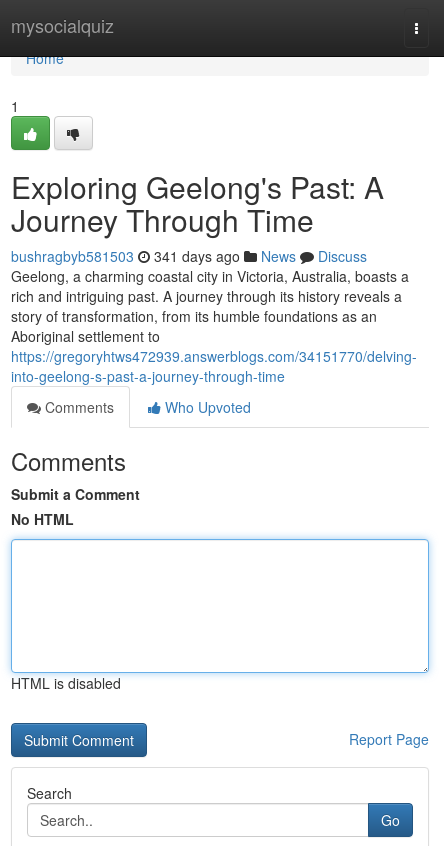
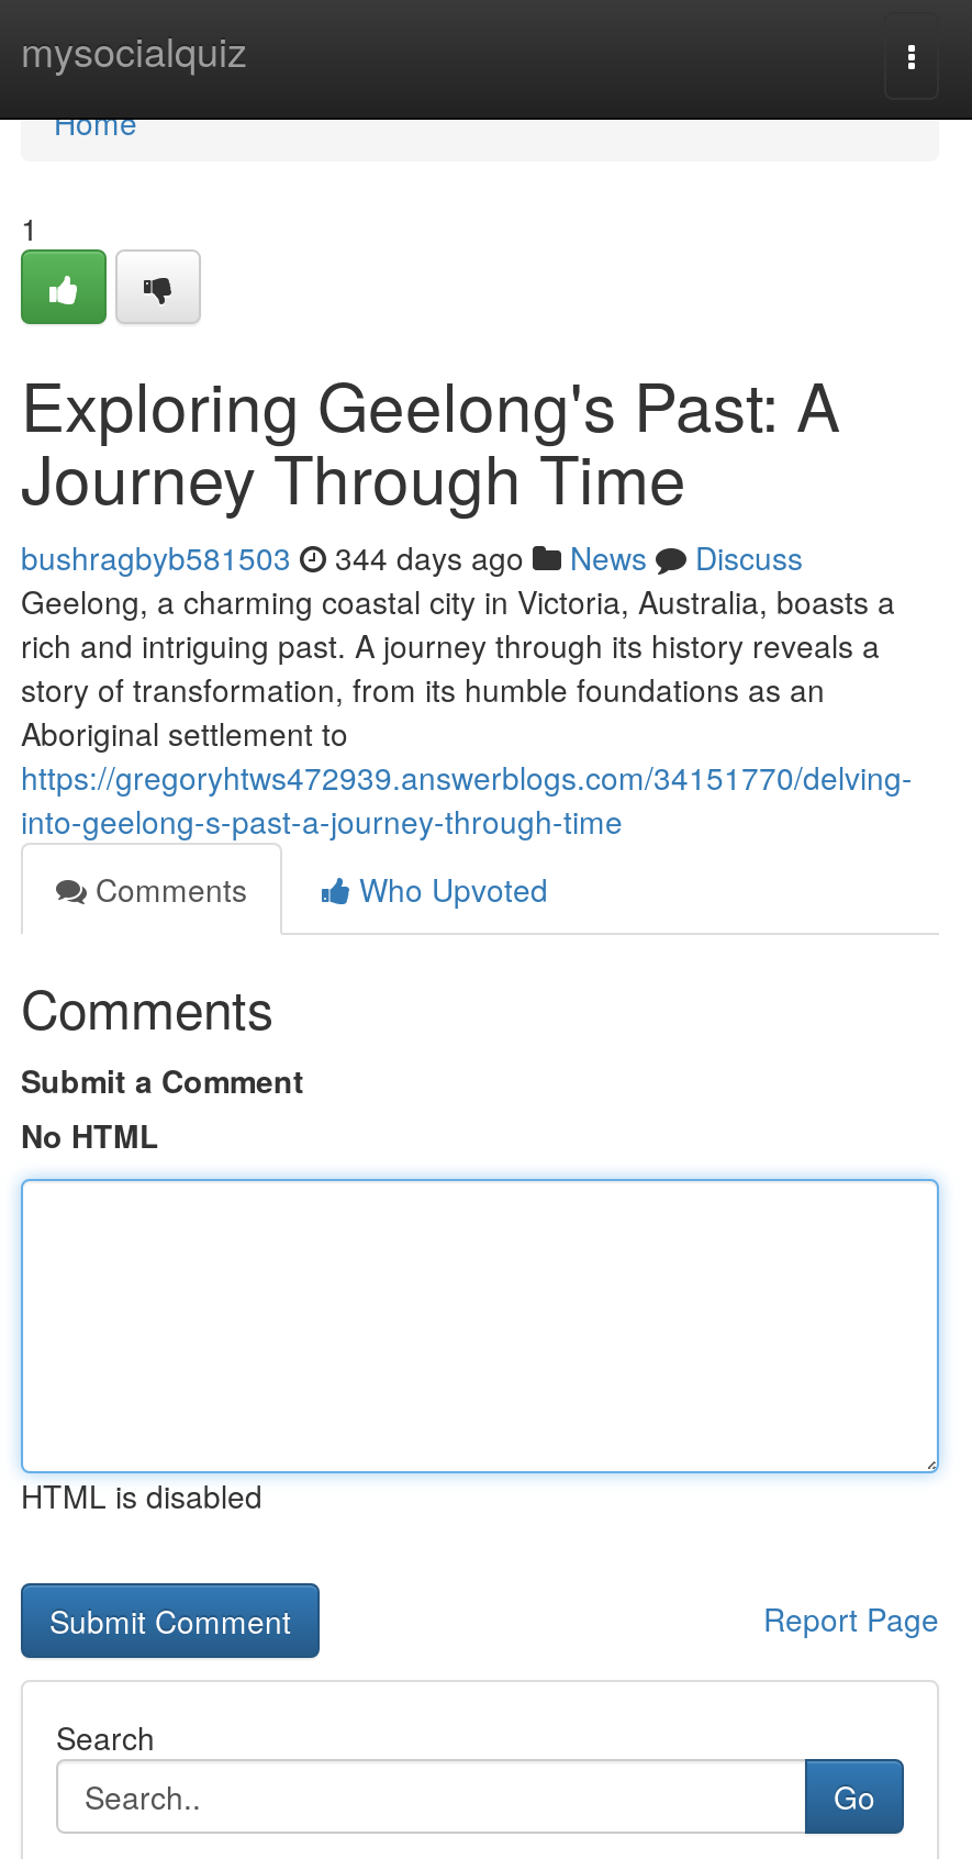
- bushragbyb581503 341 days ago News Discuss
+ bushragbyb581503 344 days ago News Discuss
